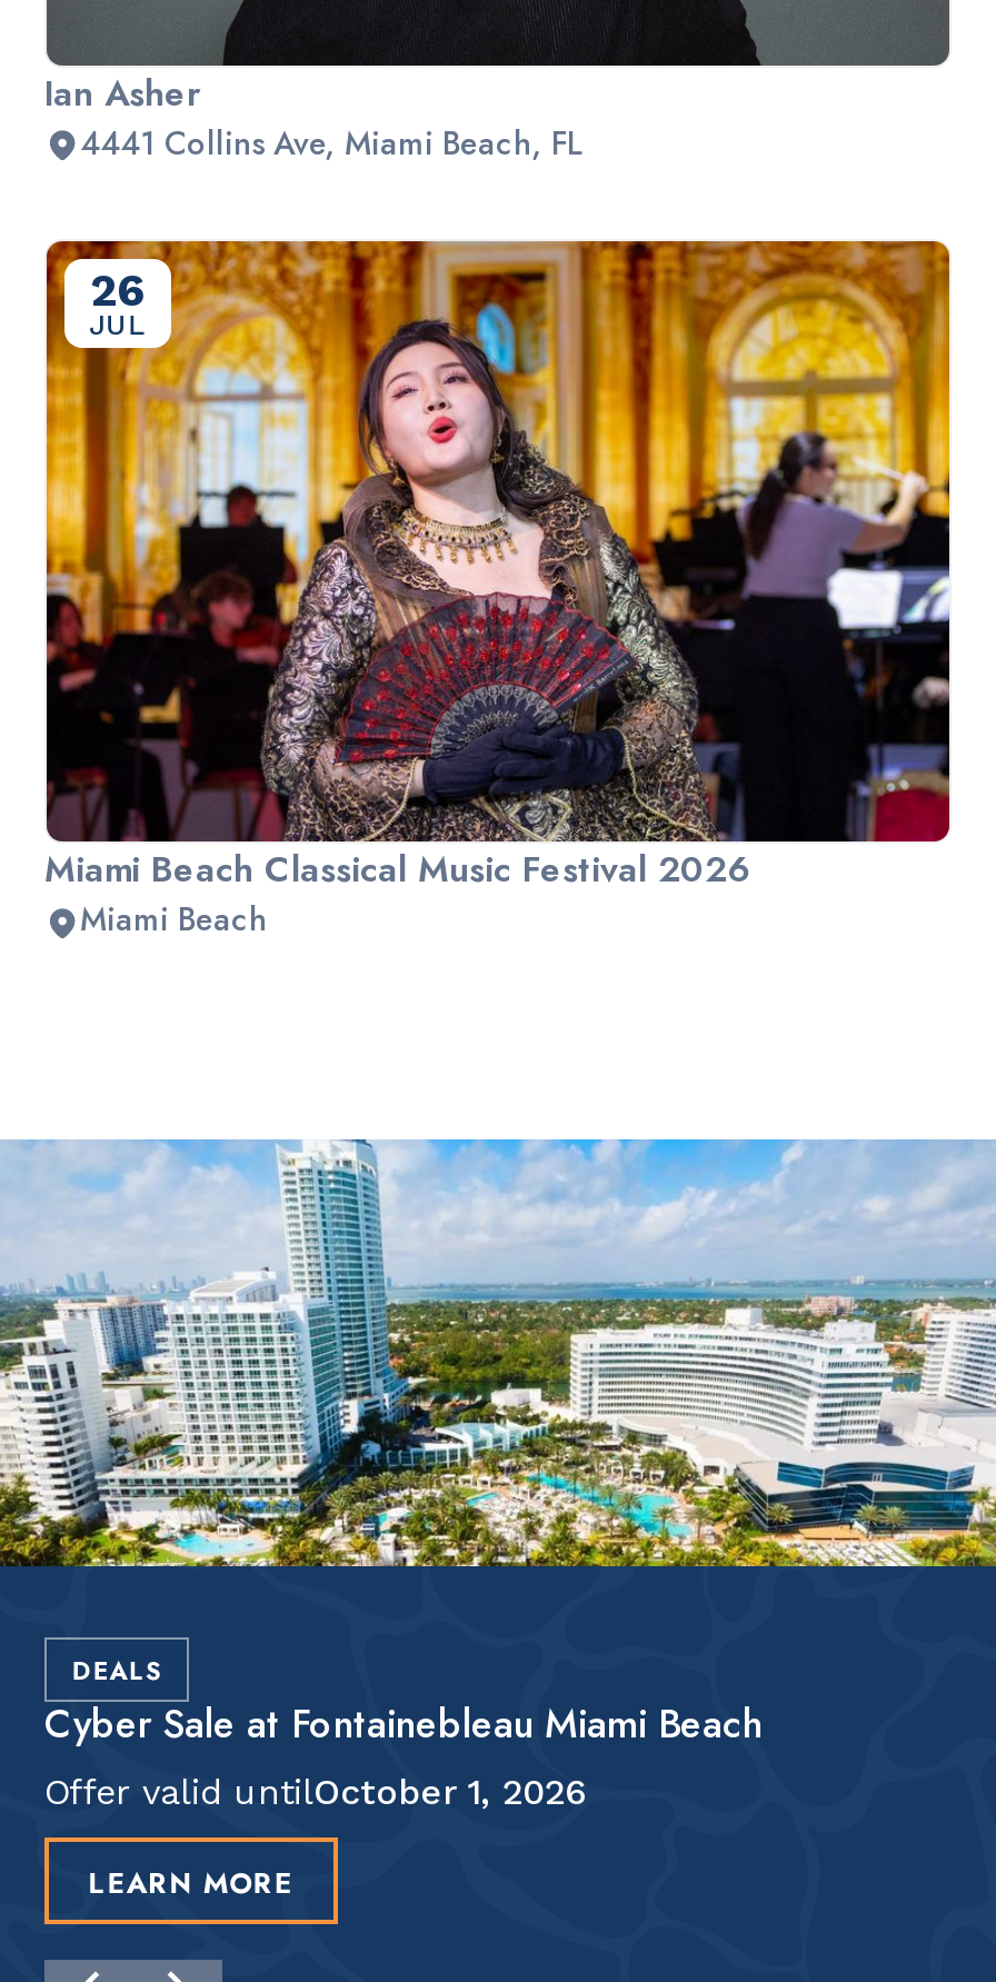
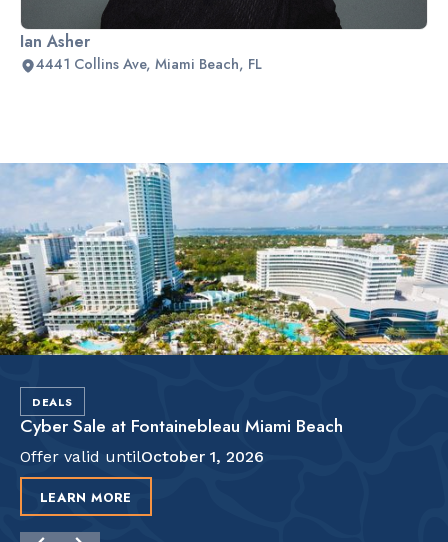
- [image]
- 26
- JUL

- Miami Beach Classical Music Festival 2026
- Miami Beach
